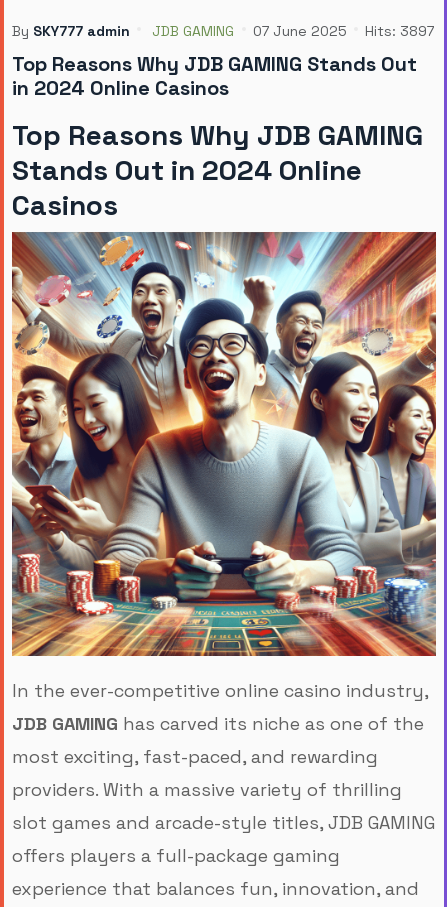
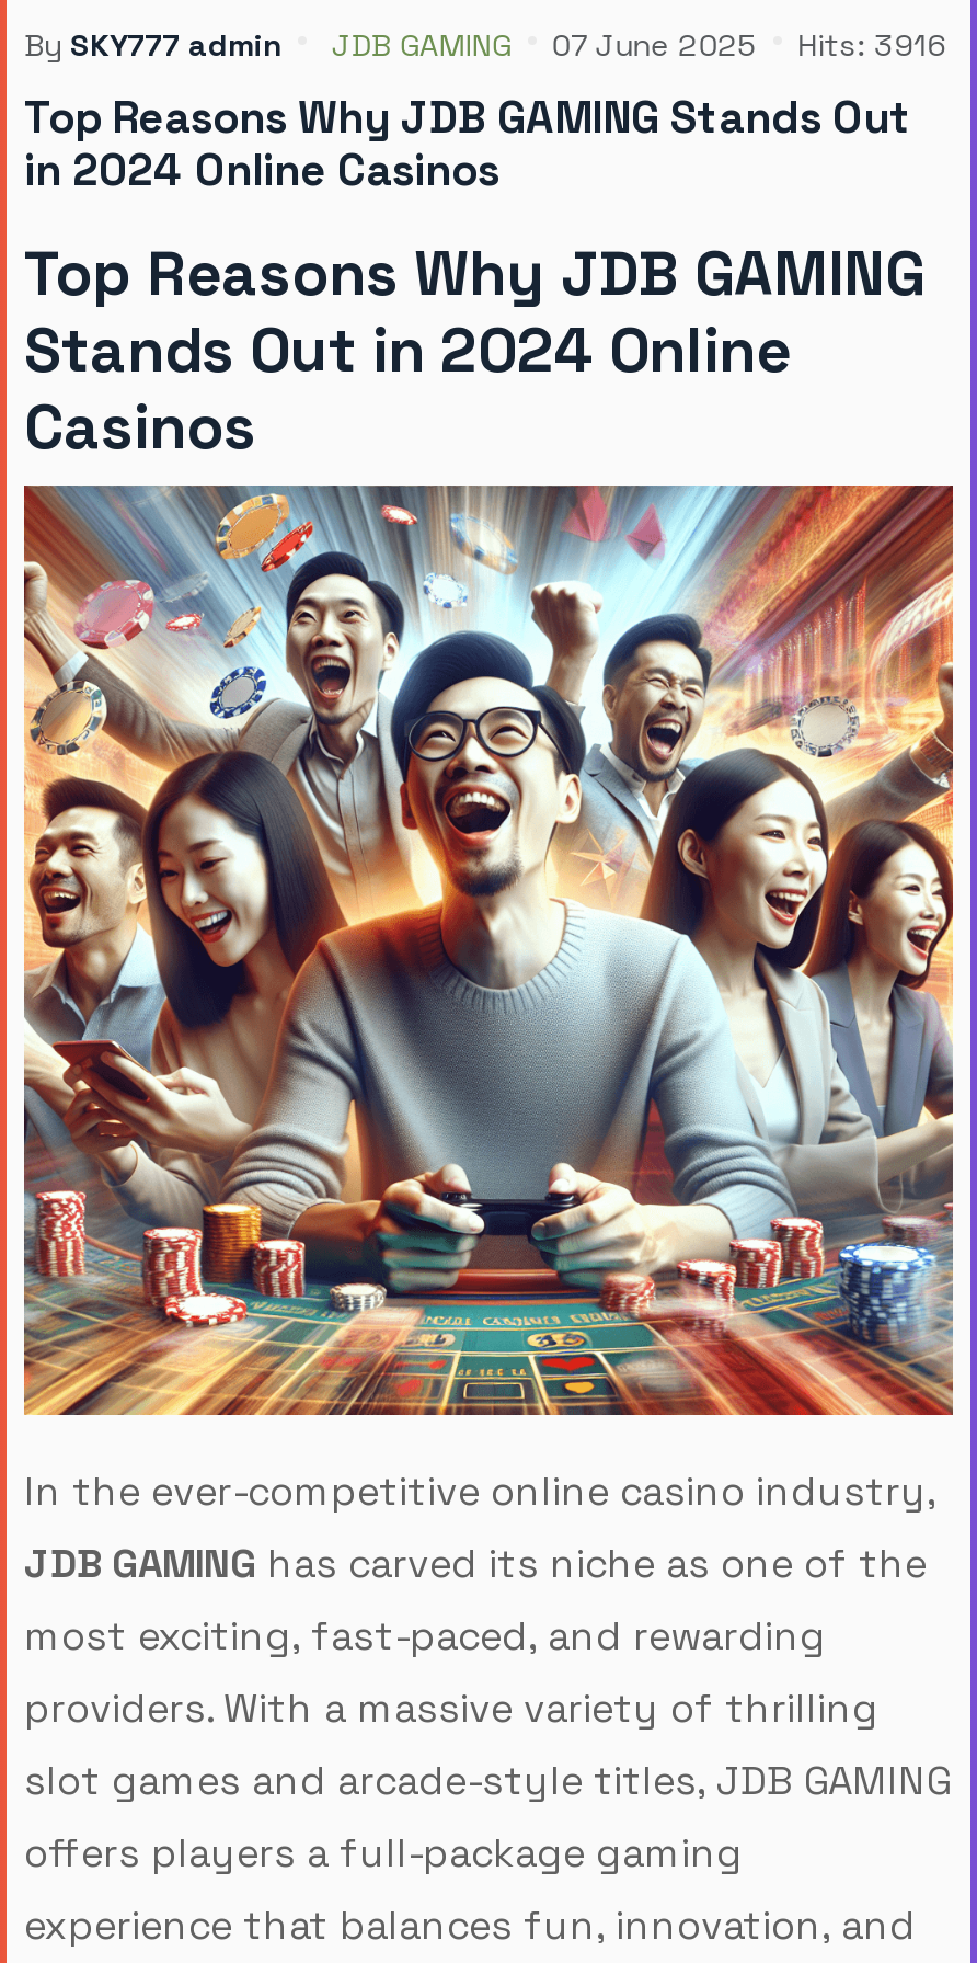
- By SKY777 admin JDB GAMING 07 June 2025 Hits: 3897
+ By SKY777 admin JDB GAMING 07 June 2025 Hits: 3916
